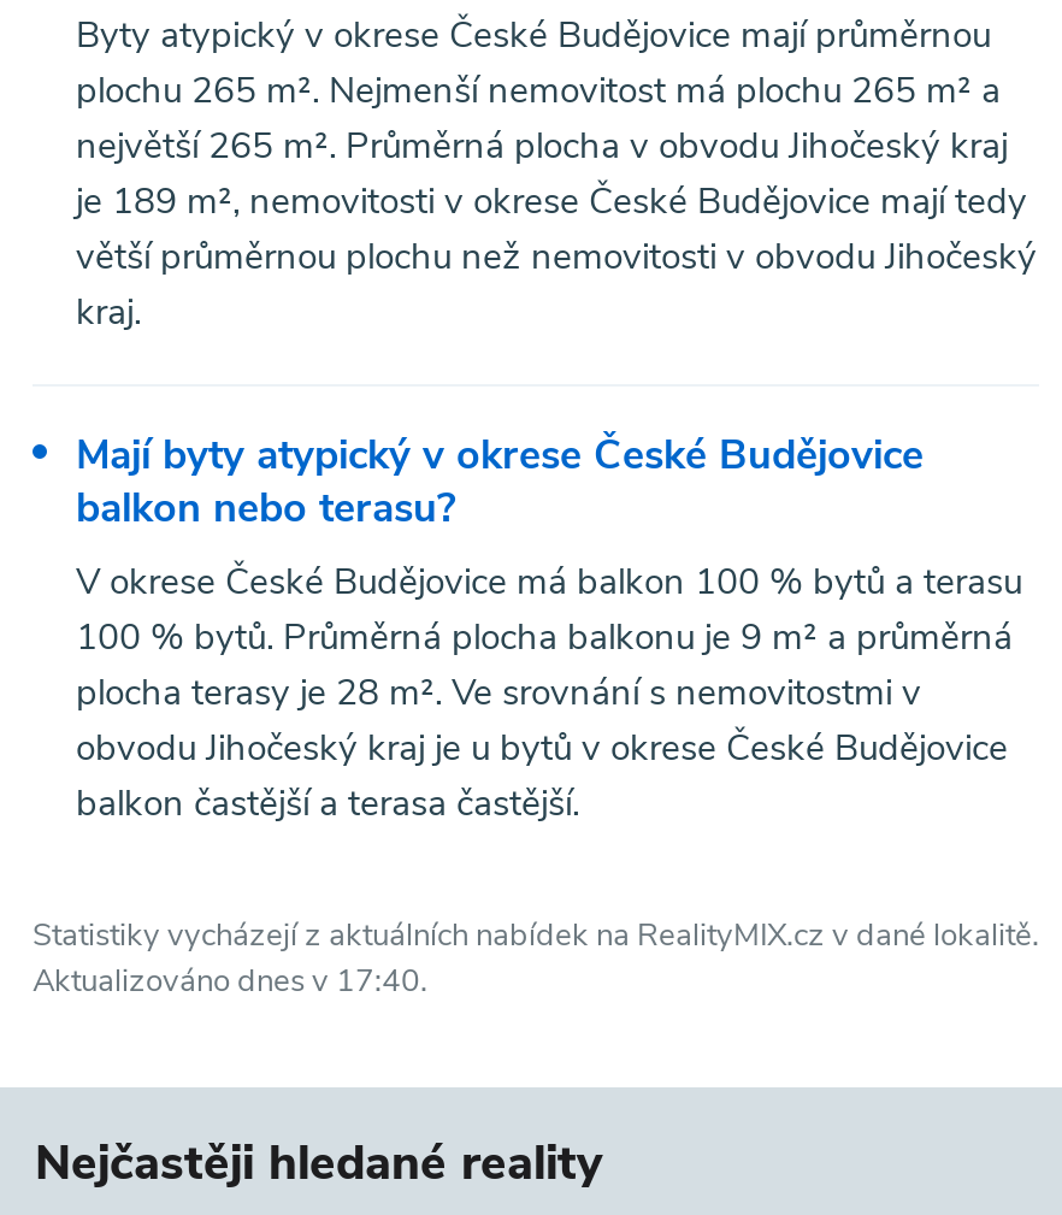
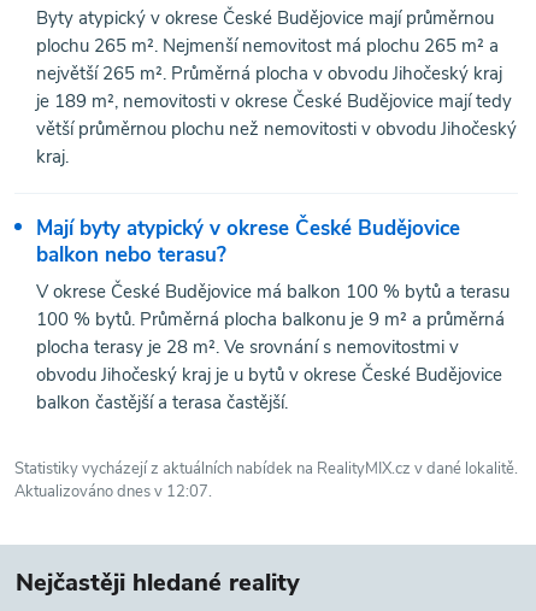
- Aktualizováno dnes v 17:40.
+ Aktualizováno dnes v 12:07.
